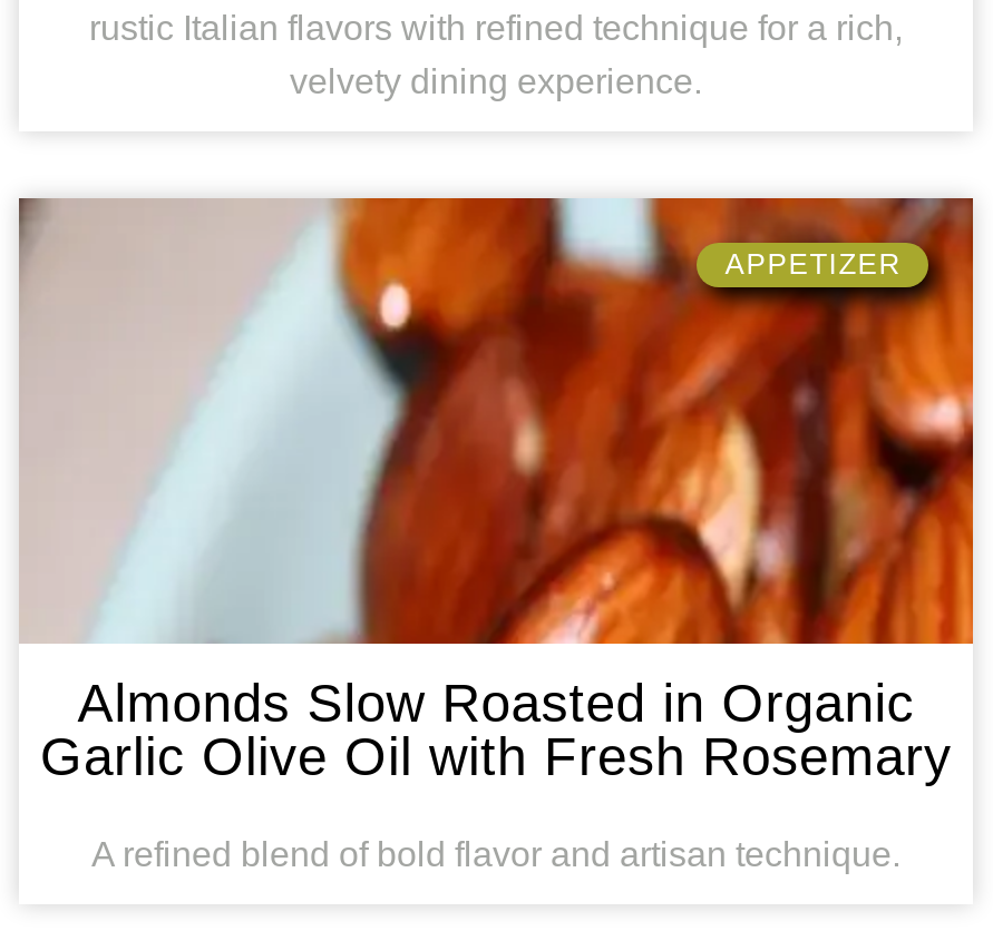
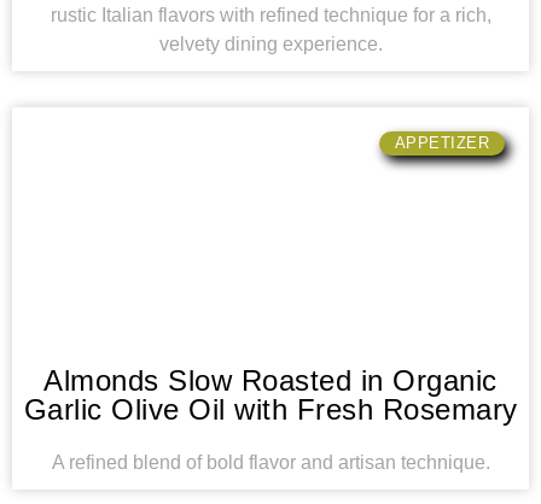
- [image]
